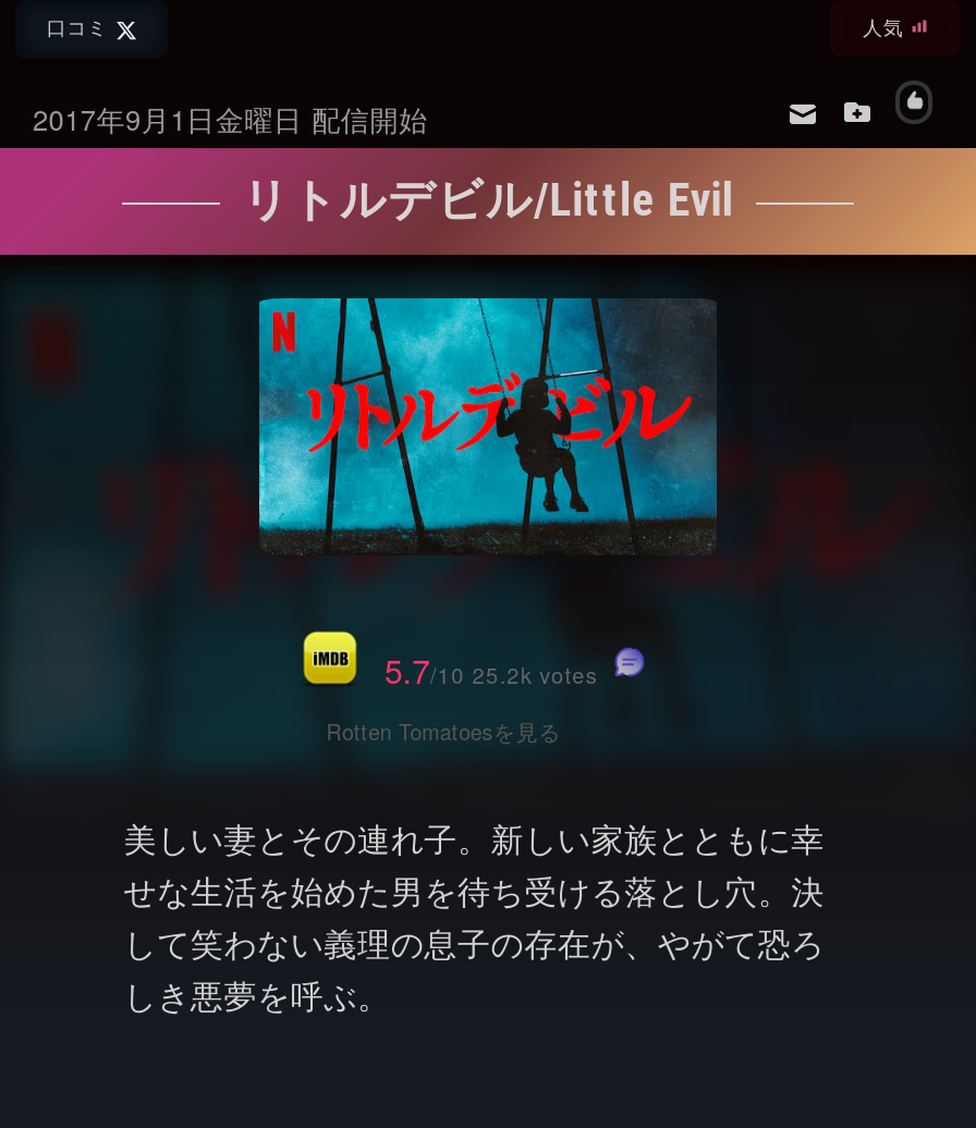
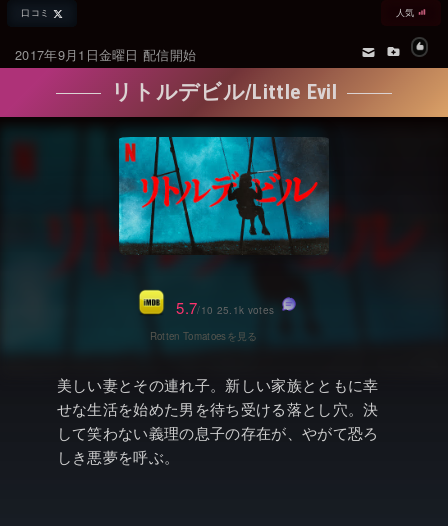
- 5.7/10 25.2k votes
+ 5.7/10 25.1k votes
